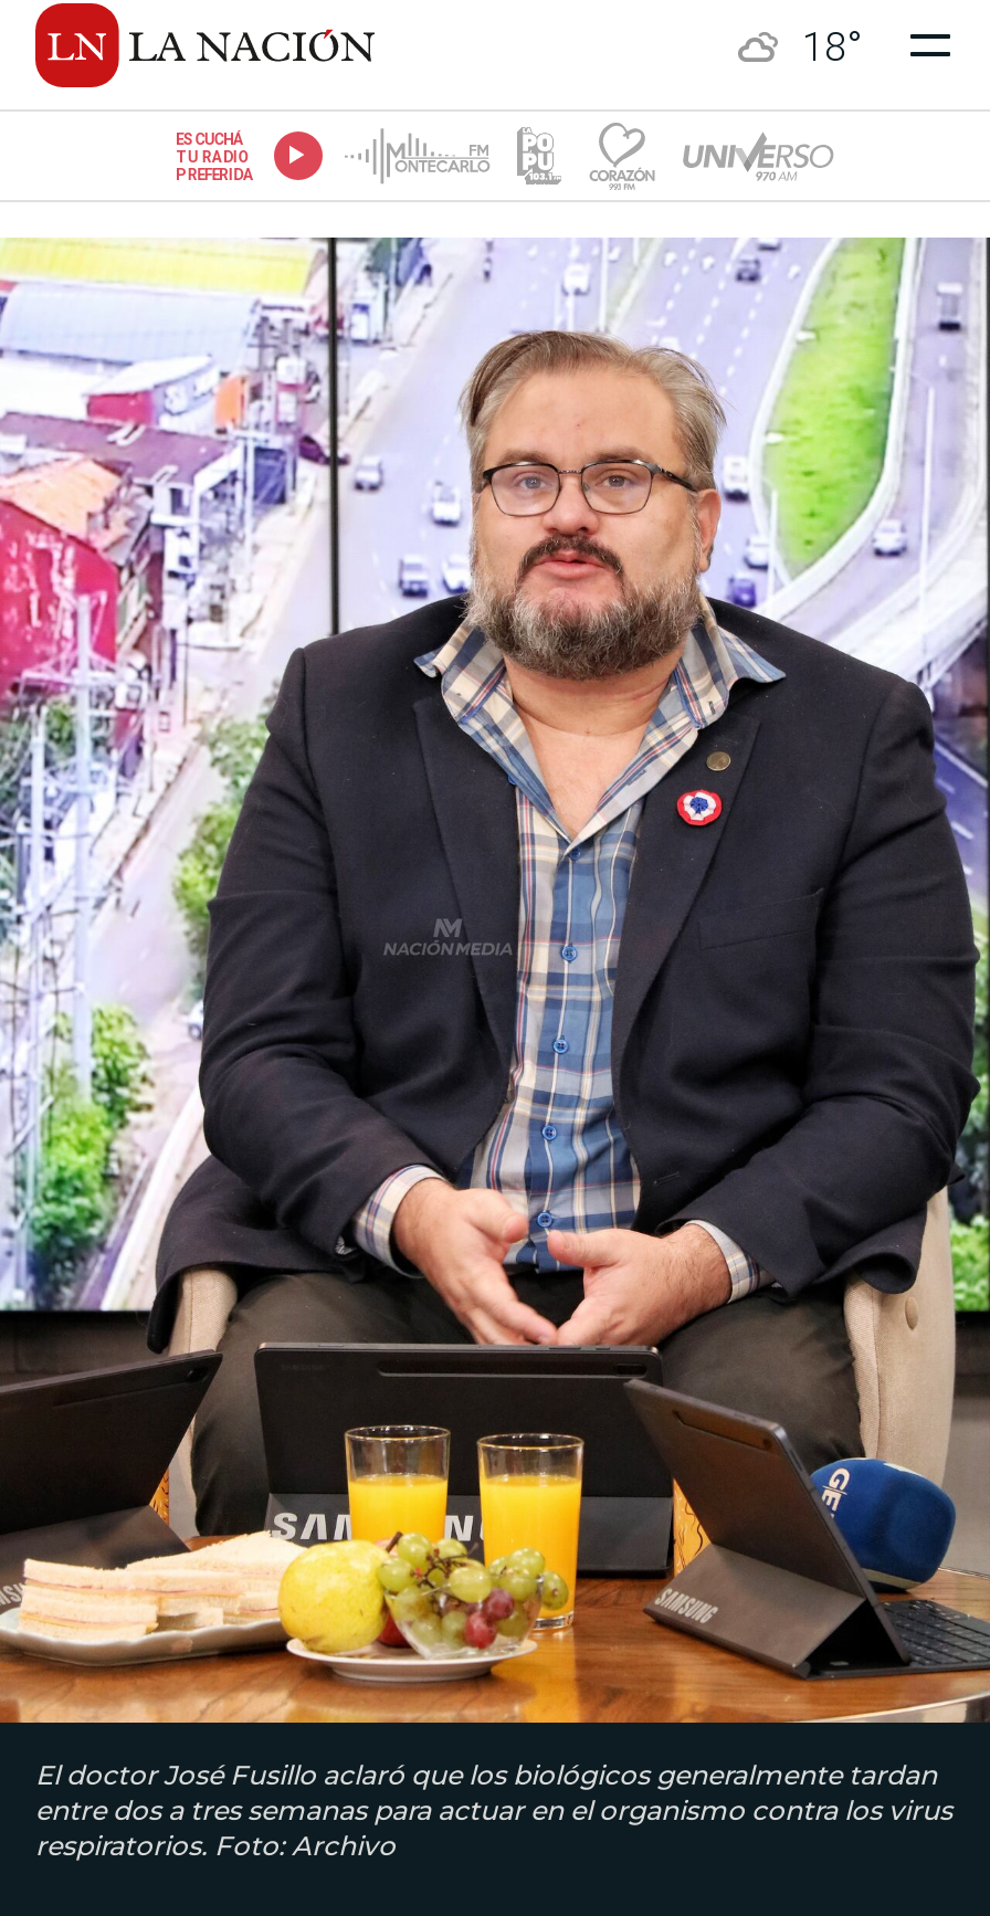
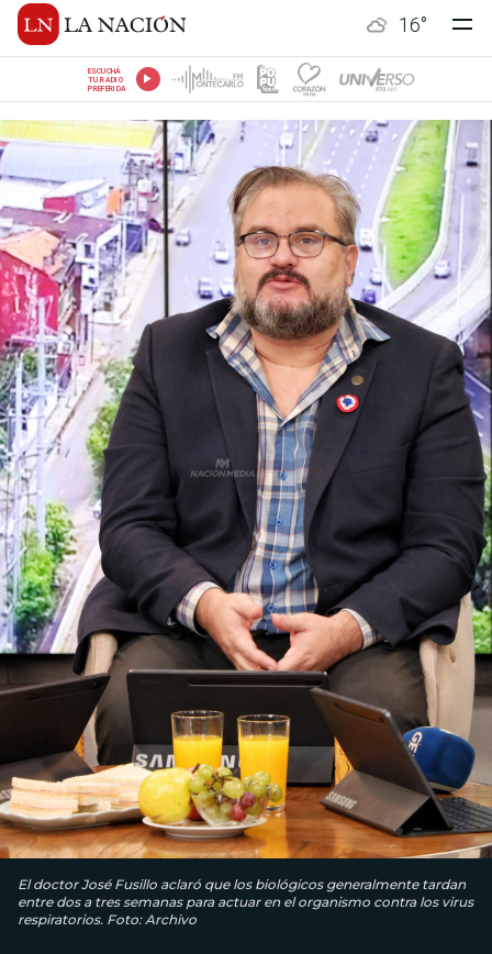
- 18°
+ 16°
